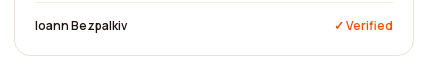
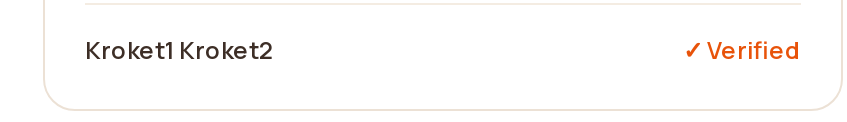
- Ioann Bezpalkiv
+ Kroket1 Kroket2
